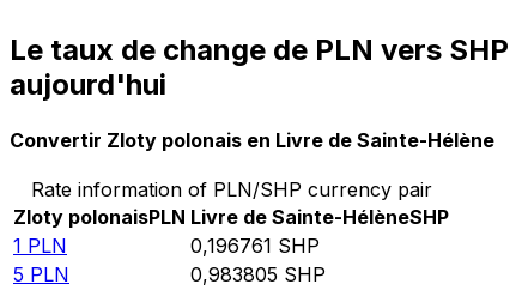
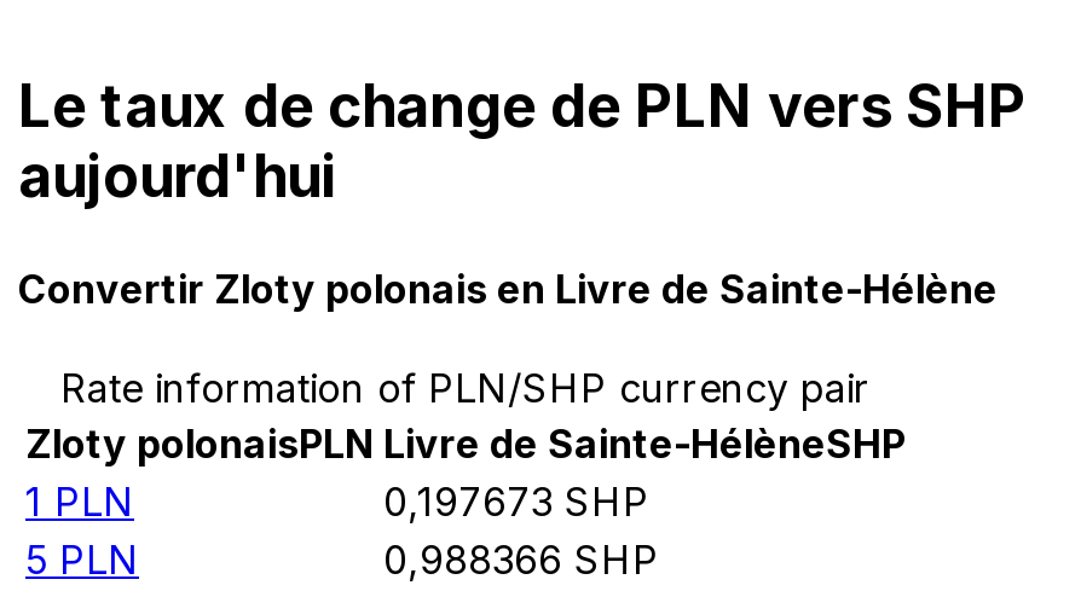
- 0,196761 SHP
+ 0,197673 SHP

- 0,983805 SHP
+ 0,988366 SHP
